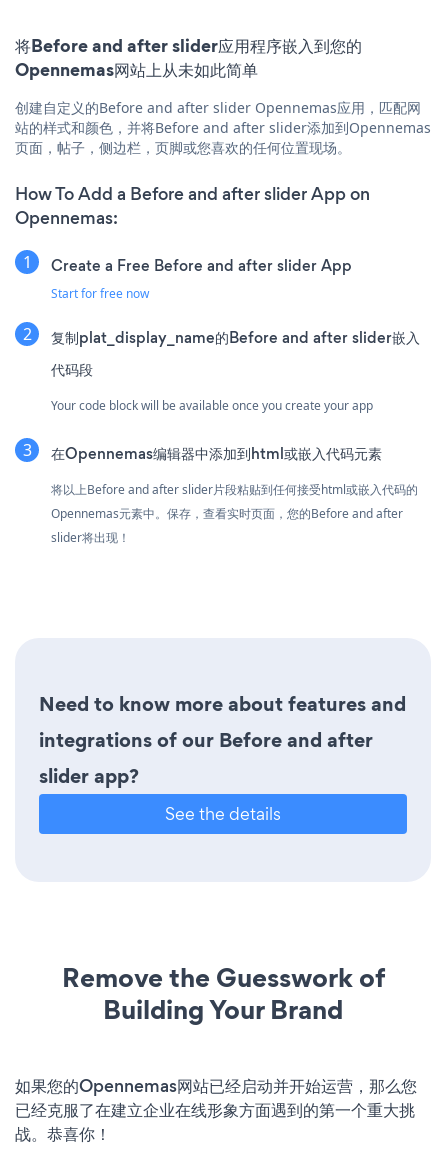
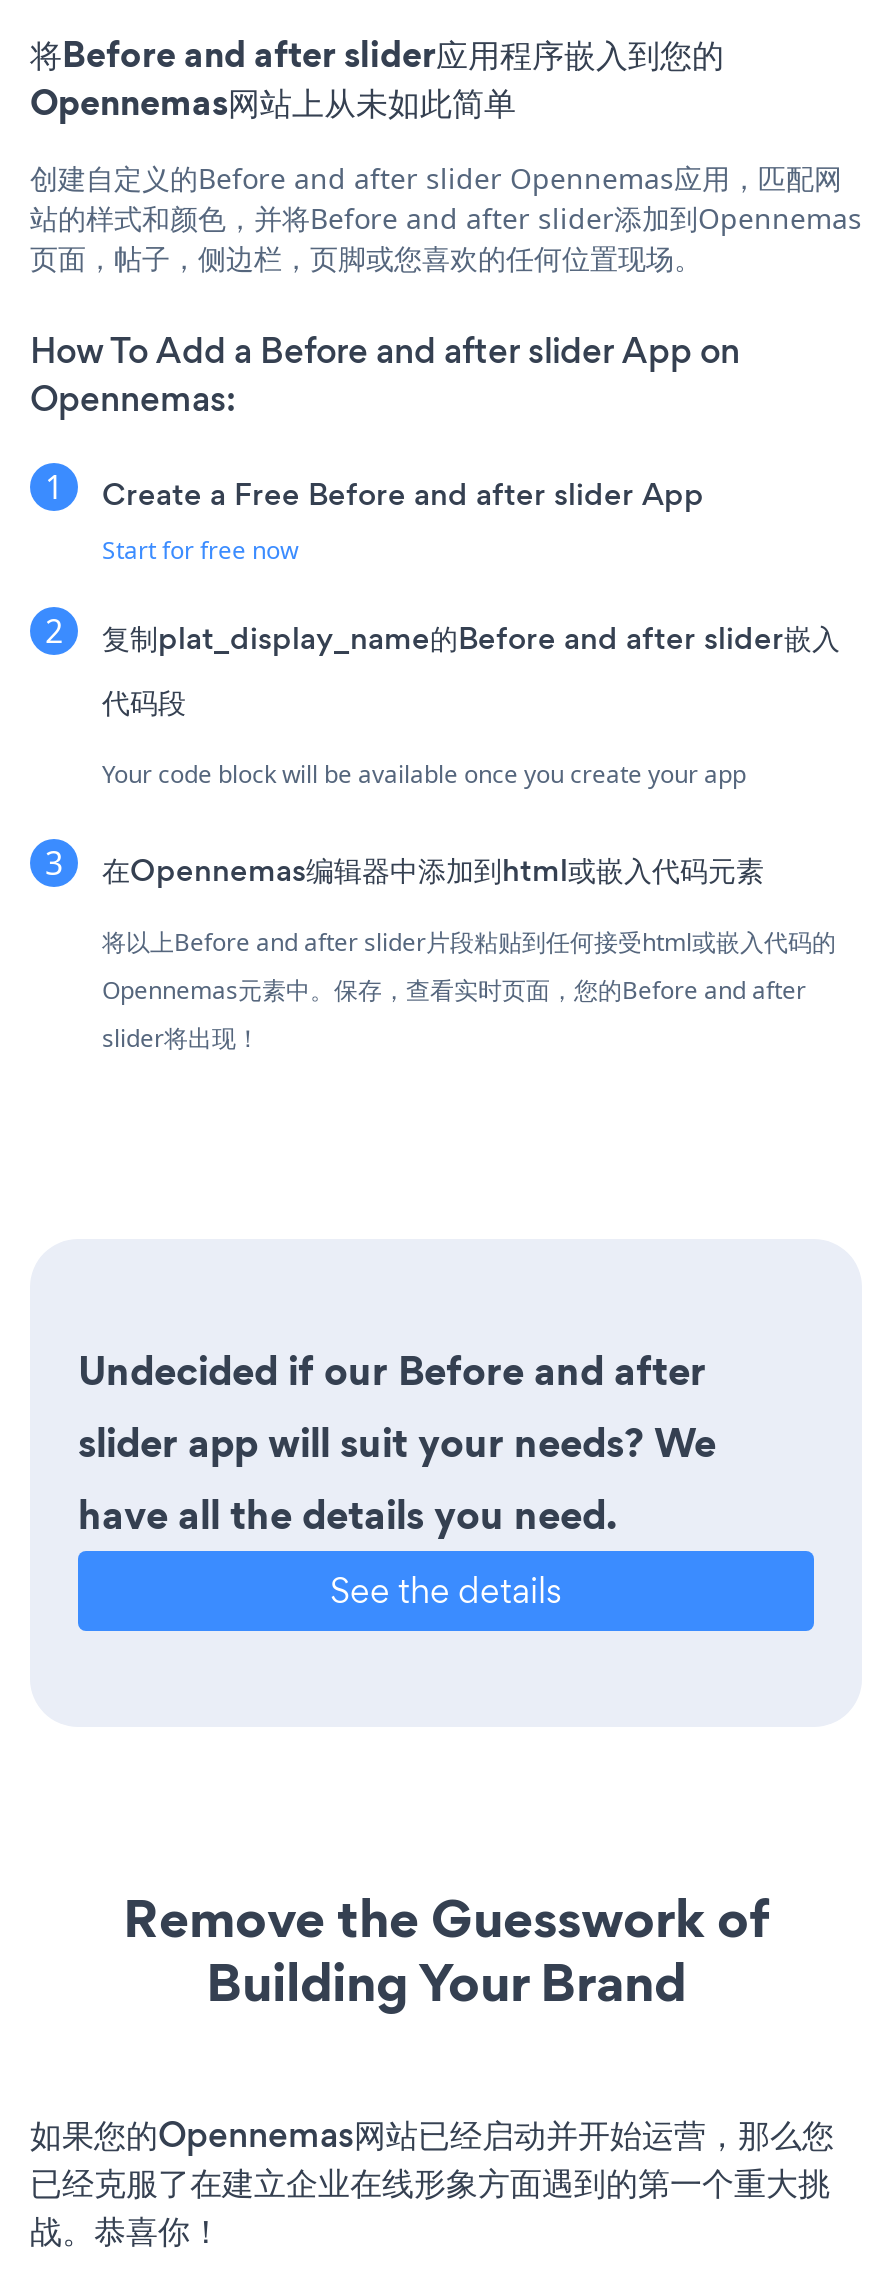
- Need to know more about features and
- integrations of our Before and after
- slider app?
+ Undecided if our Before and after
+ slider app will suit your needs? We
+ have all the details you need.
